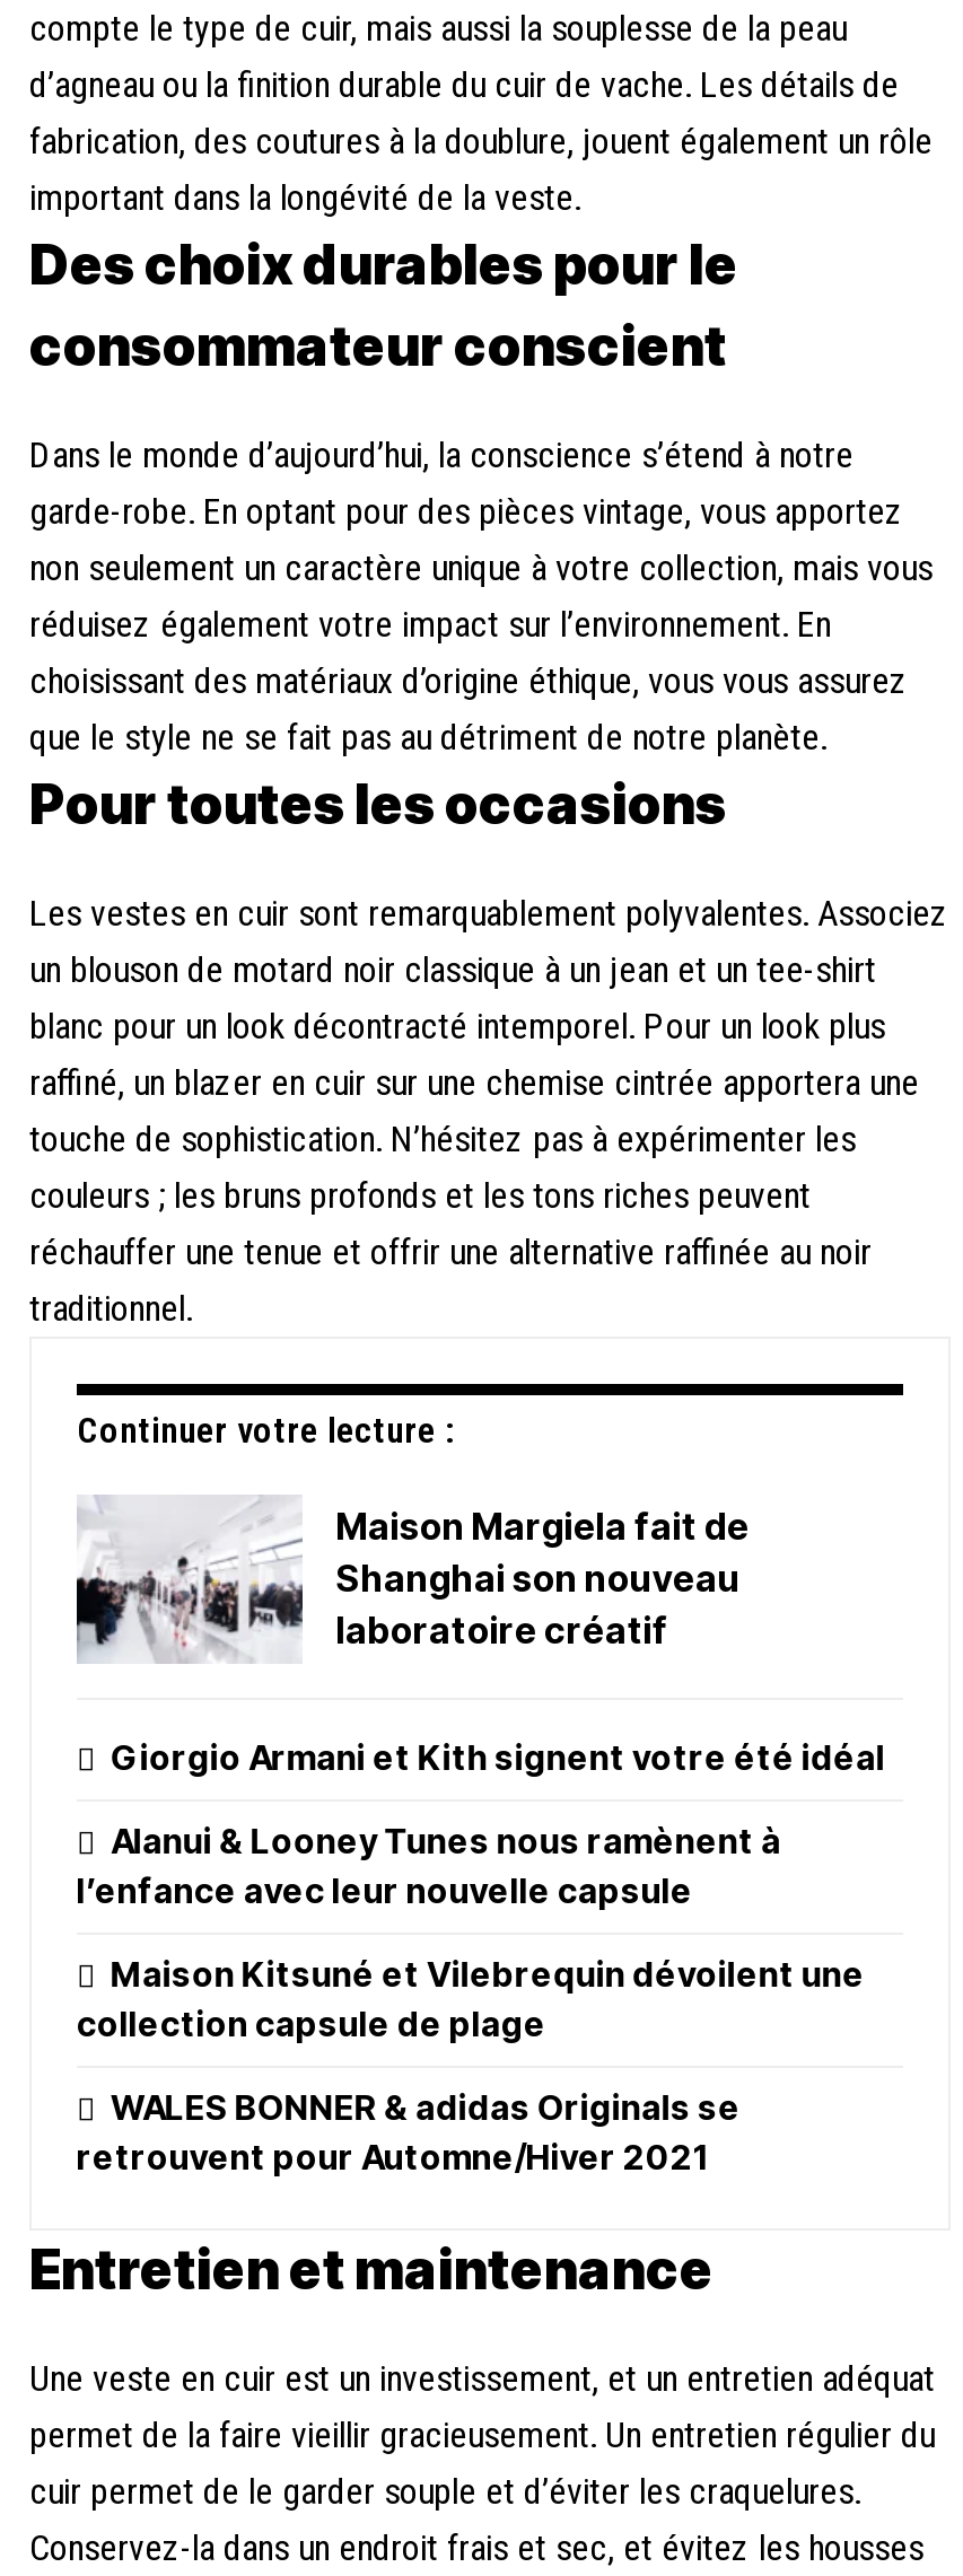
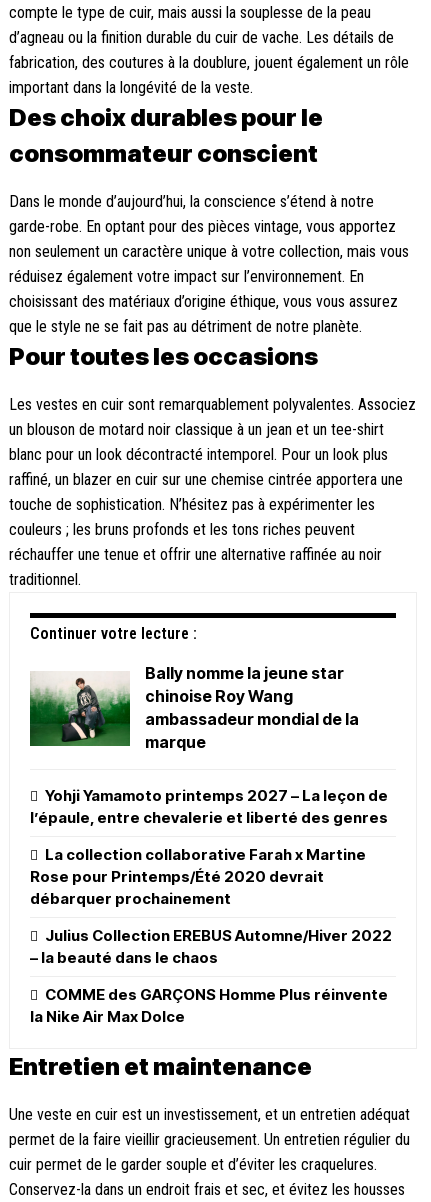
- [image]
- Maison Margiela fait de
- Shanghai son nouveau
- laboratoire créatif
+ [image]
+ Bally nomme la jeune star
+ chinoise Roy Wang
+ ambassadeur mondial de la
+ marque

- Giorgio Armani et Kith signent votre été idéal
+ Yohji Yamamoto printemps 2027 – La leçon de
+ l’épaule, entre chevalerie et liberté des genres

- Alanui & Looney Tunes nous ramènent à
- l’enfance avec leur nouvelle capsule
+ La collection collaborative Farah x Martine
+ Rose pour Printemps/Été 2020 devrait
+ débarquer prochainement

- Maison Kitsuné et Vilebrequin dévoilent une
- collection capsule de plage
+ Julius Collection EREBUS Automne/Hiver 2022
+ – la beauté dans le chaos

- WALES BONNER & adidas Originals se
- retrouvent pour Automne/Hiver 2021
+ COMME des GARÇONS Homme Plus réinvente
+ la Nike Air Max Dolce
